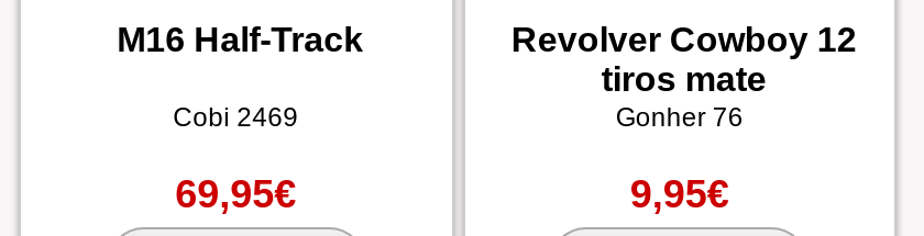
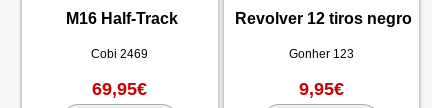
- Revolver Cowboy 12
- tiros mate
- Gonher 76
+ Revolver 12 tiros negro
+ Gonher 123
